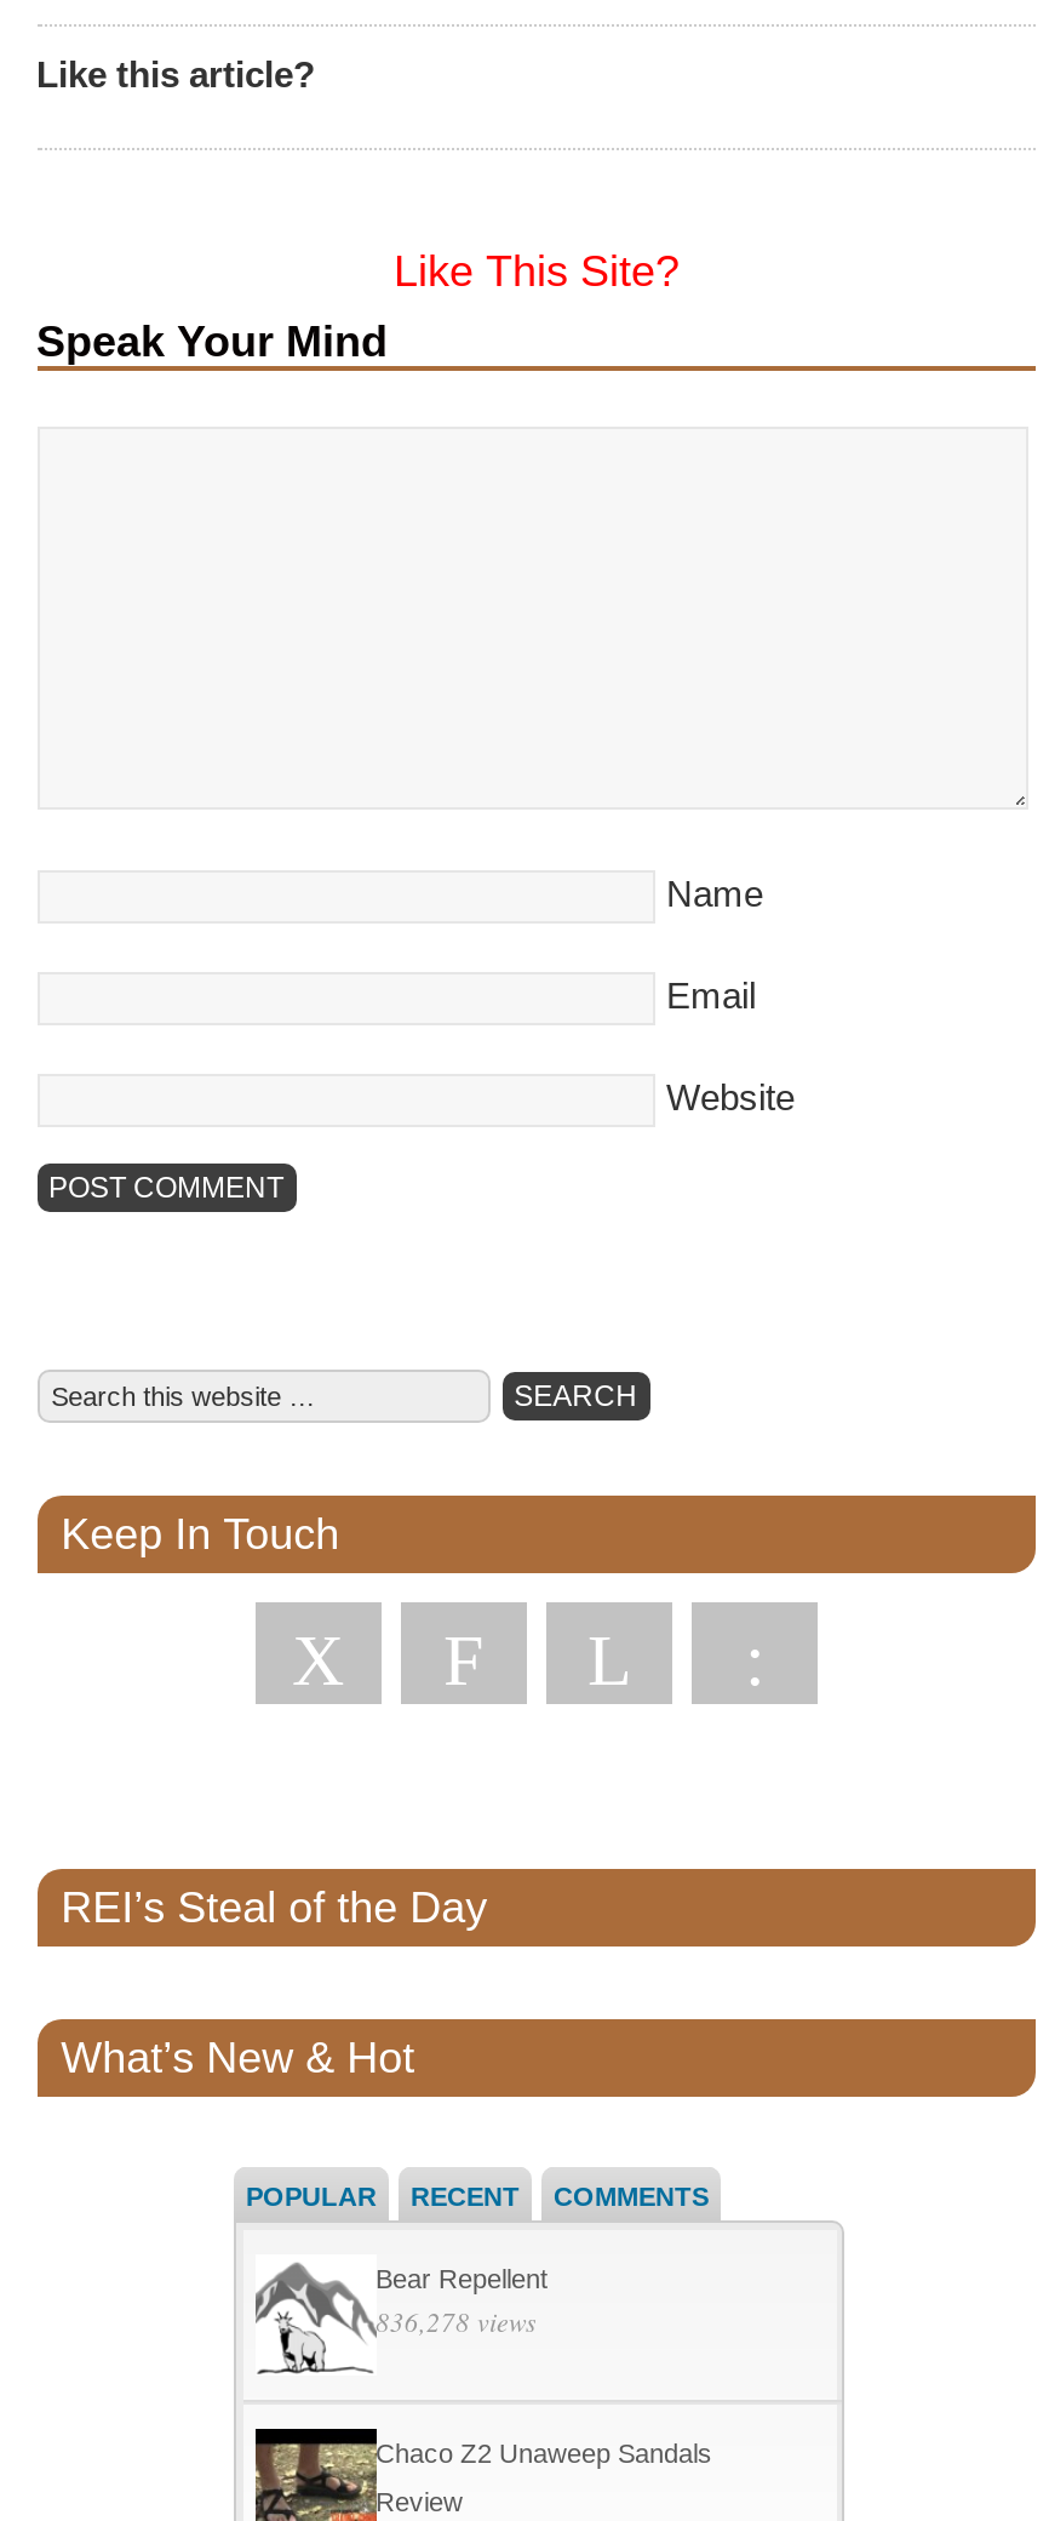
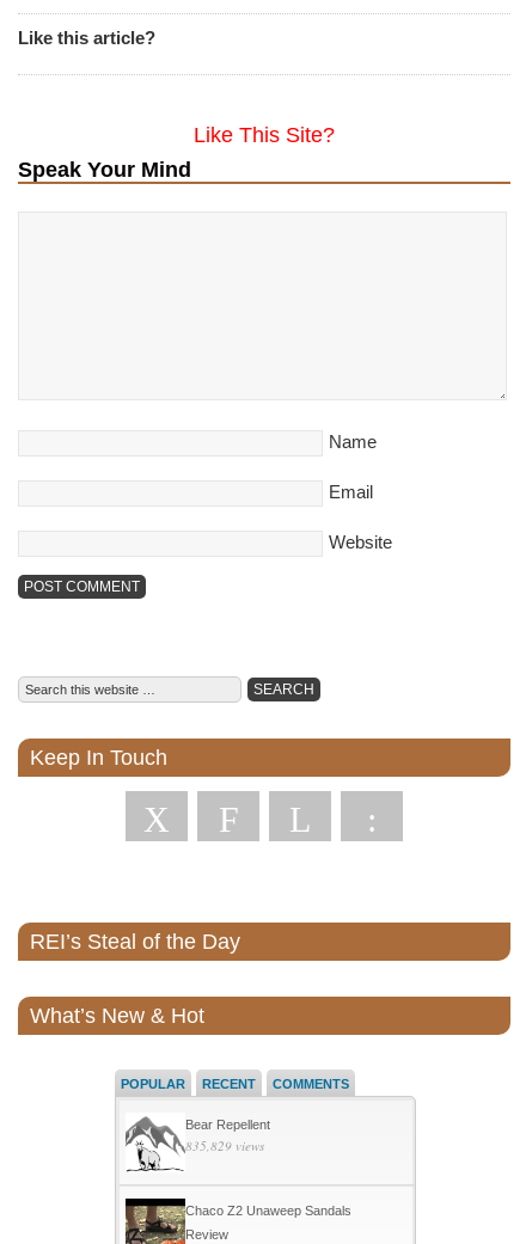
- 836,278 views
+ 835,829 views
